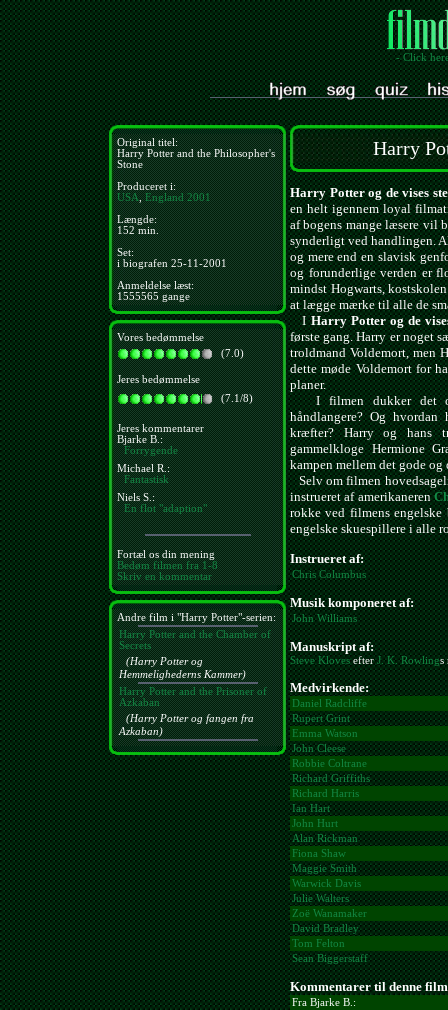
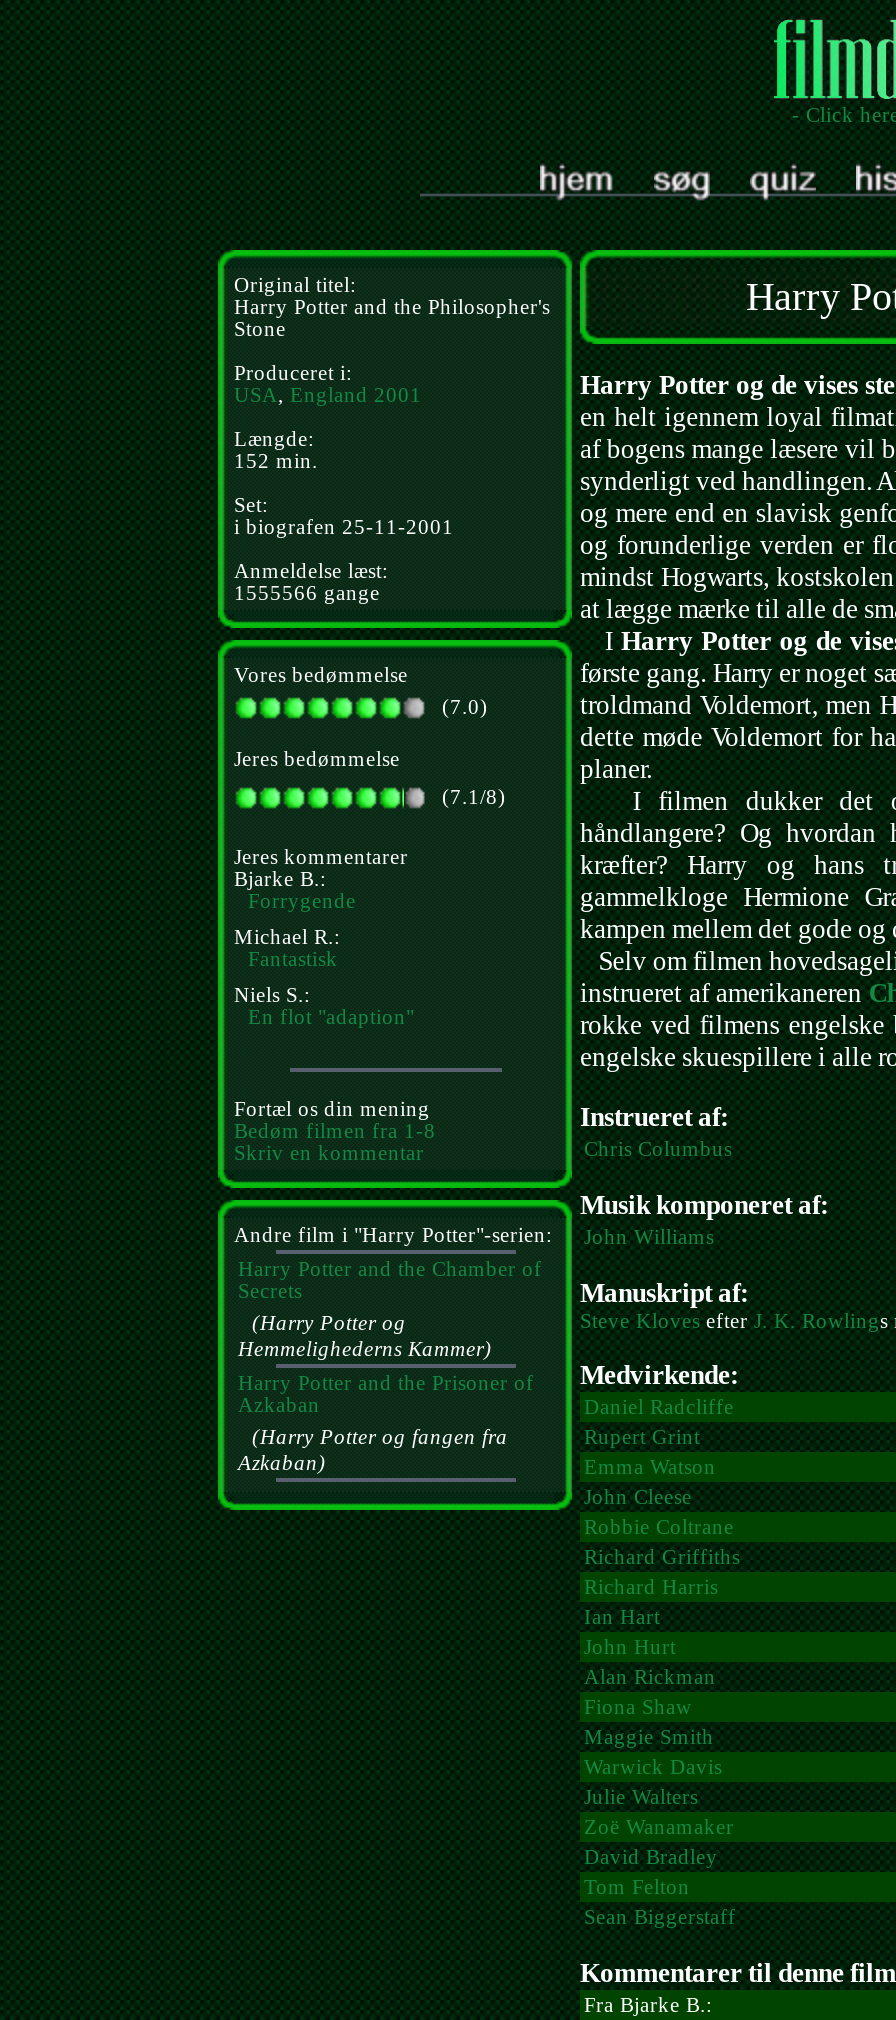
- 1555565 gange
+ 1555566 gange
